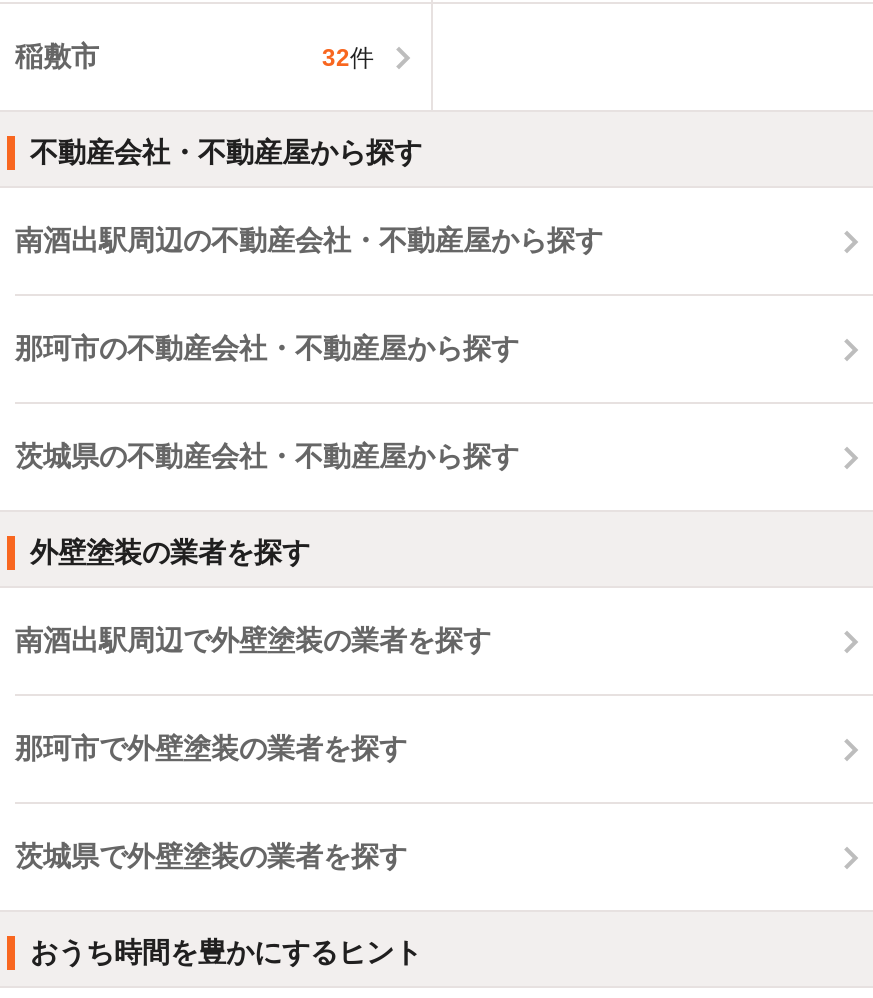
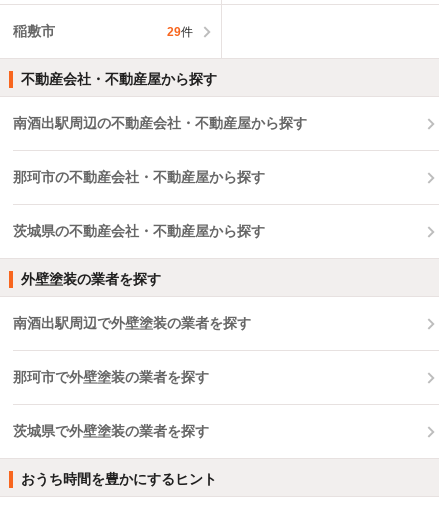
- 32件
+ 29件
